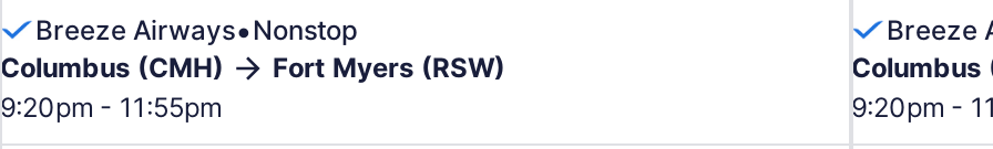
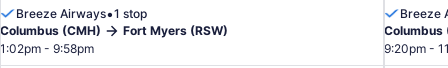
- Breeze Airways• Nonstop
+ Breeze Airways• 1 stop

- 9:20pm - 11:55pm
+ 1:02pm - 9:58pm
